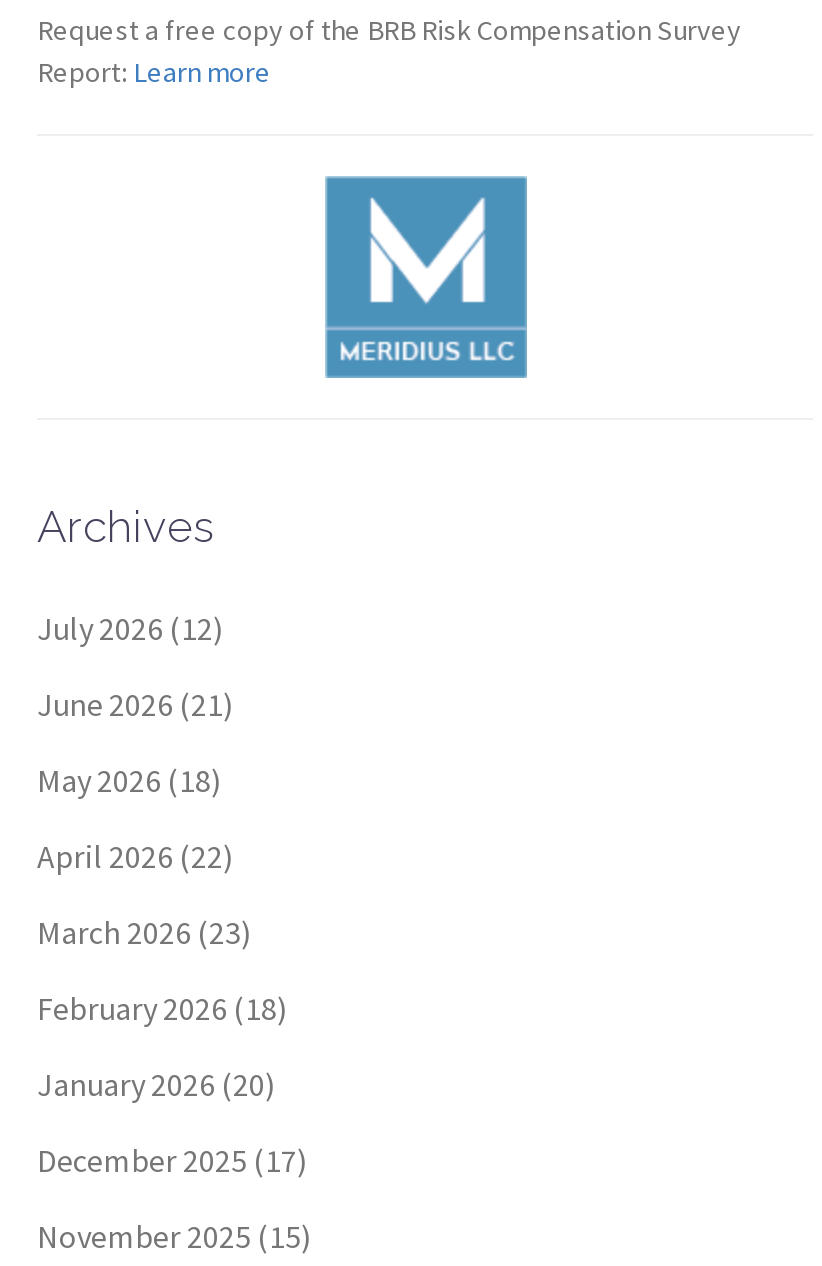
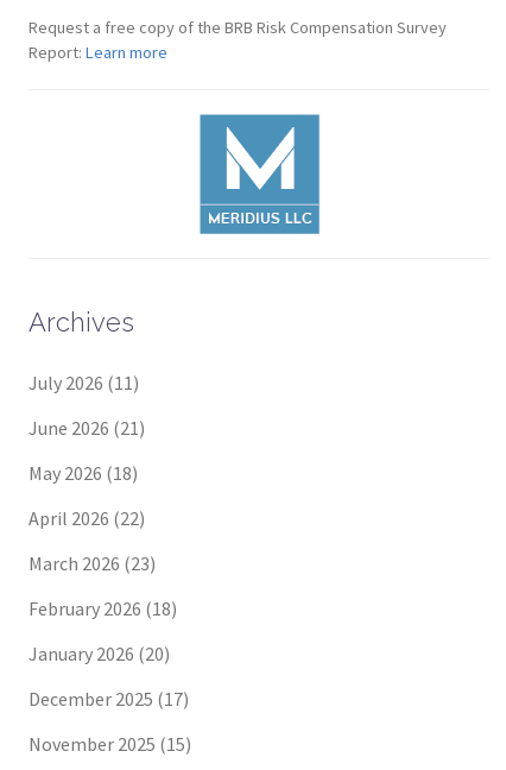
- July 2026 (12)
+ July 2026 (11)
